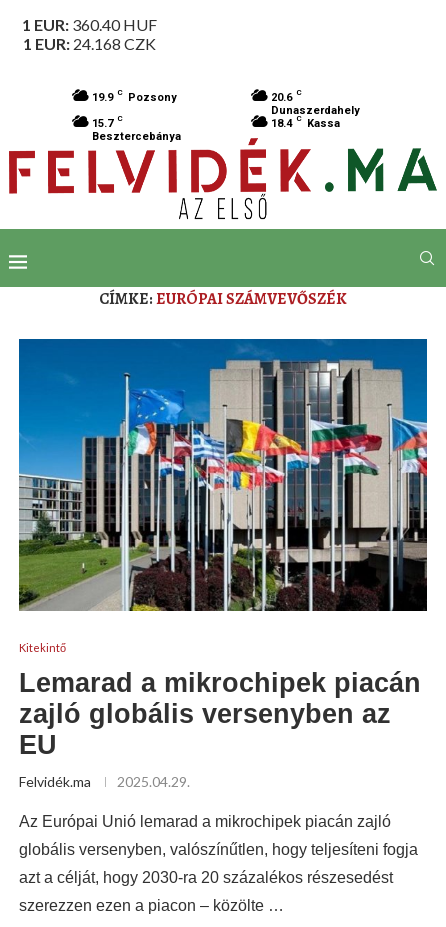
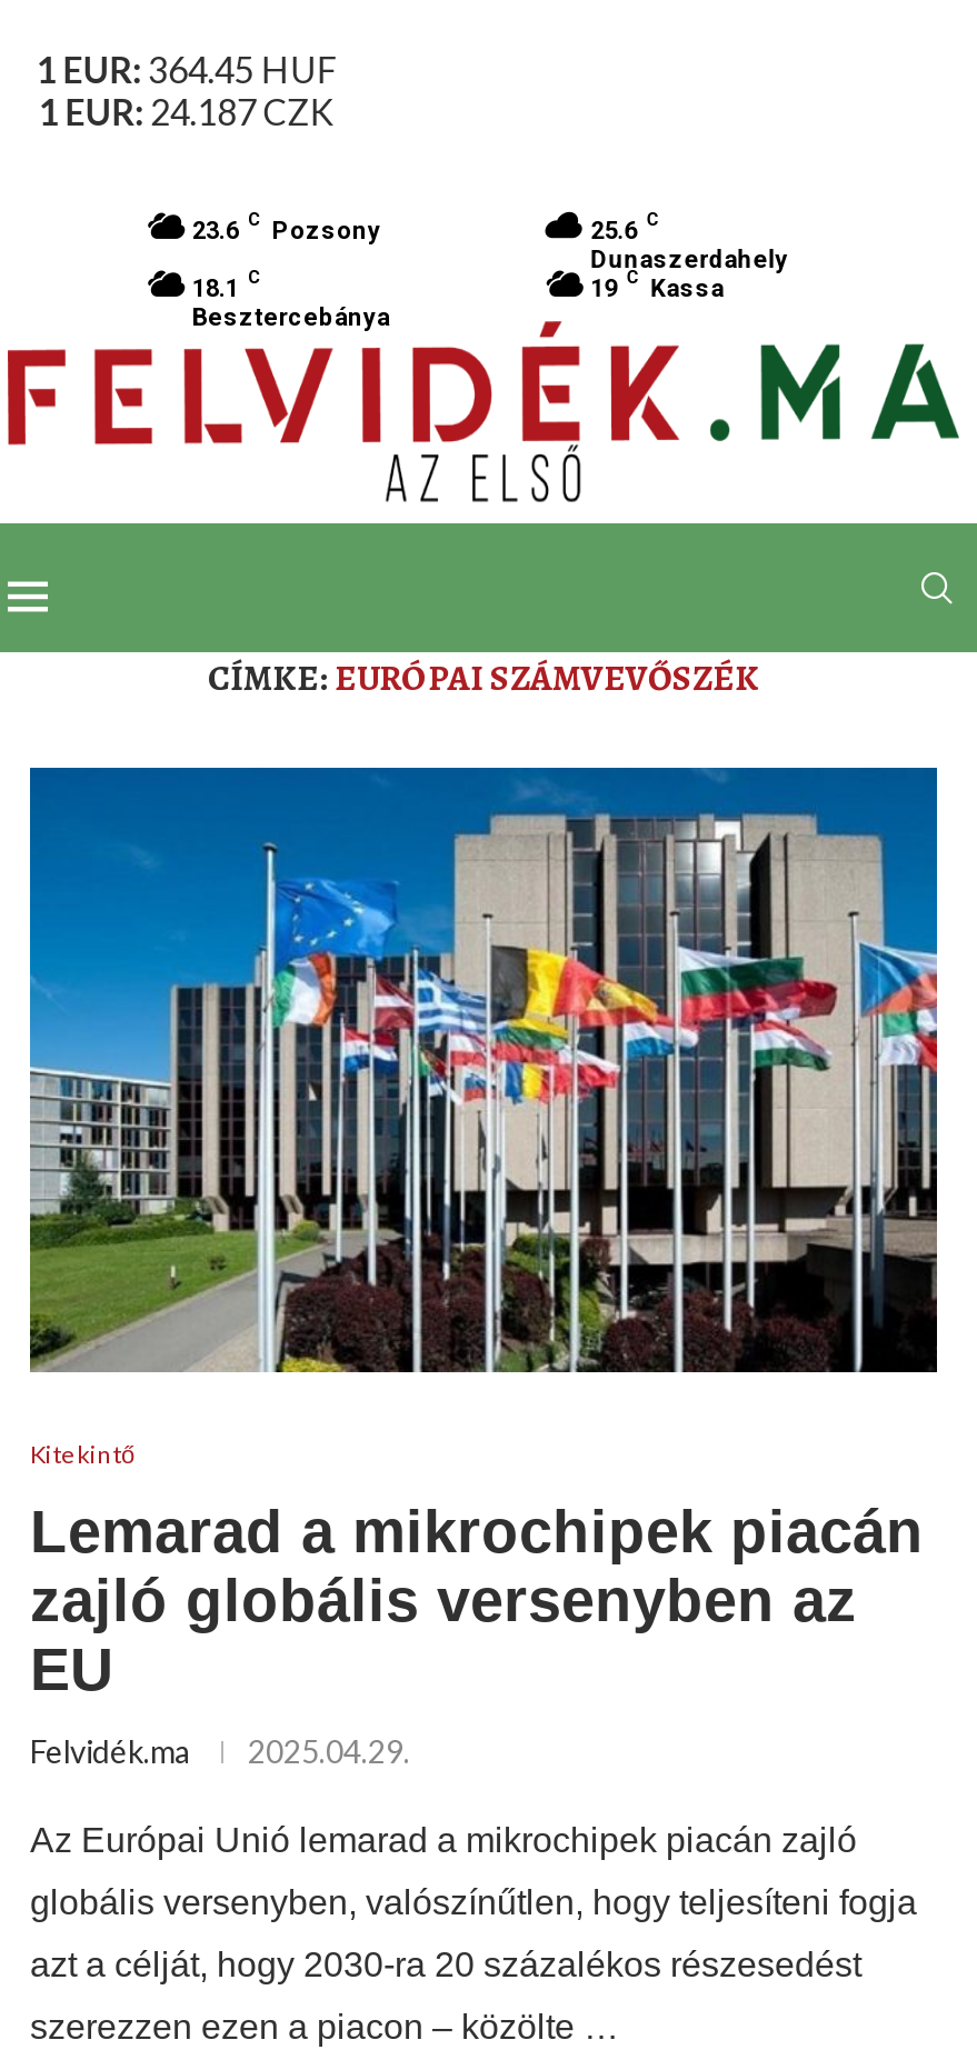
- 1 EUR: 360.40 HUF
+ 1 EUR: 364.45 HUF

- 1 EUR: 24.168 CZK
+ 1 EUR: 24.187 CZK

- 19.9 C Pozsony
+ 23.6 C Pozsony

- 20.6 C
+ 25.6 C

- 15.7 C
+ 18.1 C

- 18.4 C Kassa
+ 19 C Kassa
